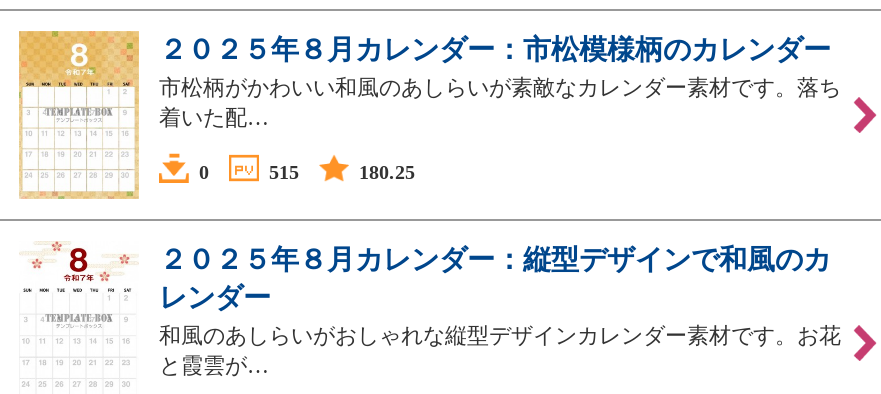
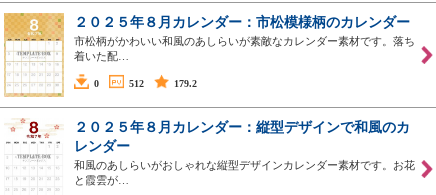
- 515
+ 512

- 180.25
+ 179.2
